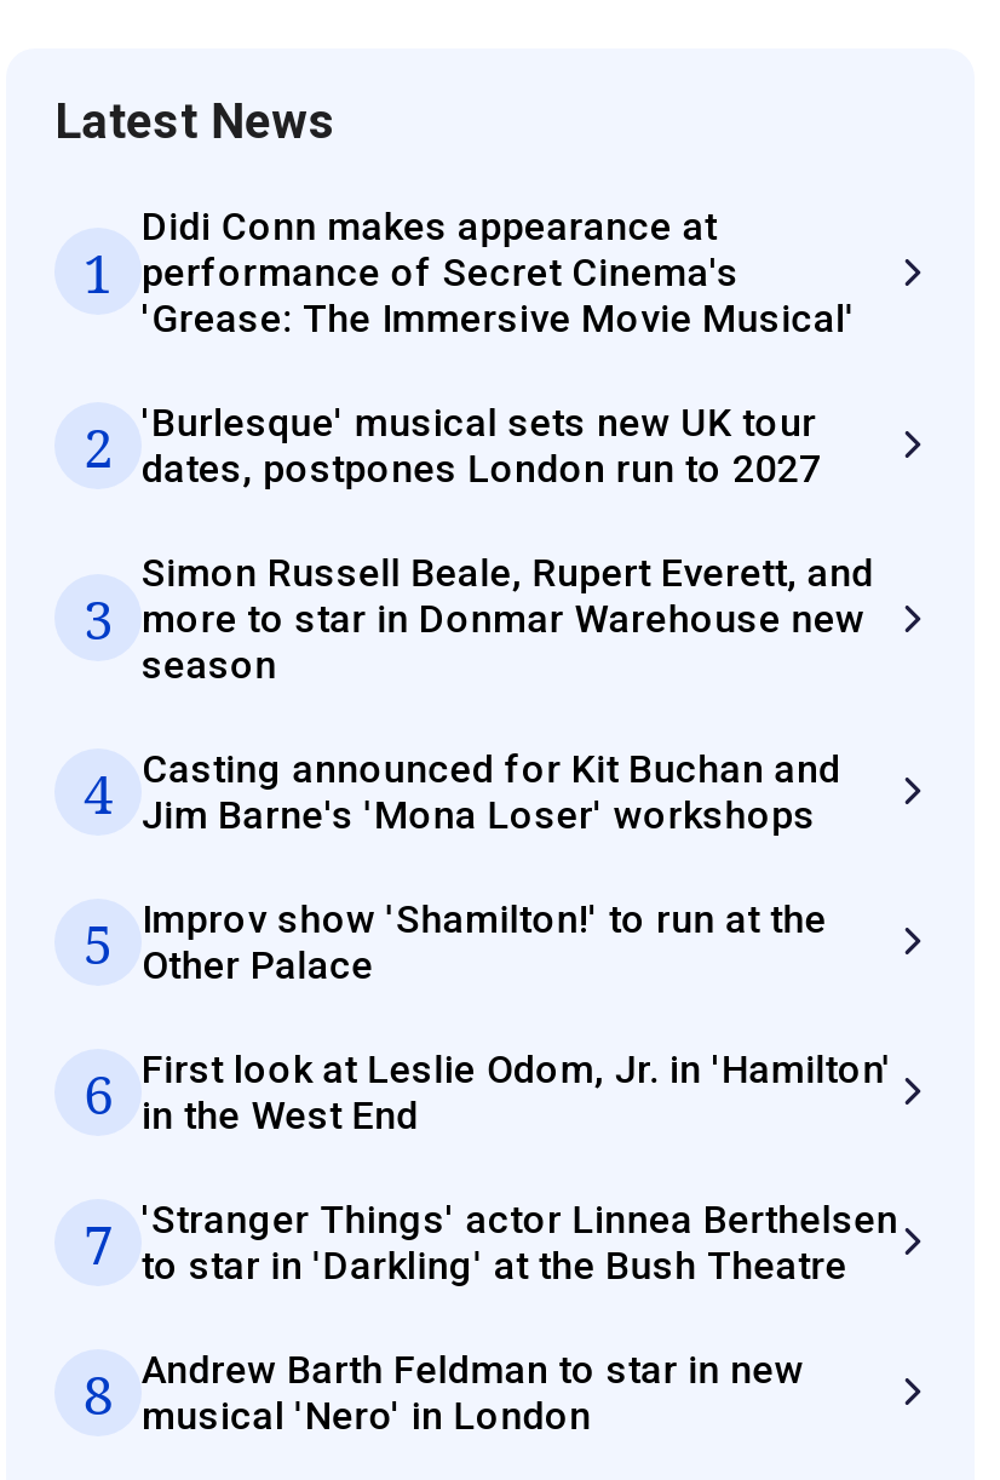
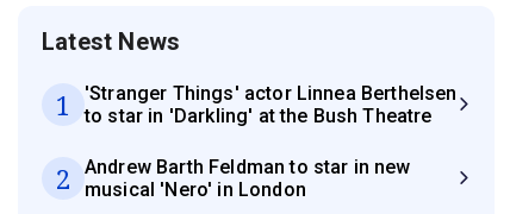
- Didi Conn makes appearance at
- performance of Secret Cinema's
- 'Grease: The Immersive Movie Musical'
- 2
- 'Burlesque' musical sets new UK tour
- dates, postpones London run to 2027
- 3

- Simon Russell Beale, Rupert Everett, and
- more to star in Donmar Warehouse new
- season
- 4
- Casting announced for Kit Buchan and
- Jim Barne's 'Mona Loser' workshops
- 5
- Improv show 'Shamilton!' to run at the
- Other Palace
- 6
- First look at Leslie Odom, Jr. in 'Hamilton'
- in the West End
- 7

- 8 Andrew Barth Feldman to star in new musical 'Nero' in London
+ 2 Andrew Barth Feldman to star in new musical 'Nero' in London
